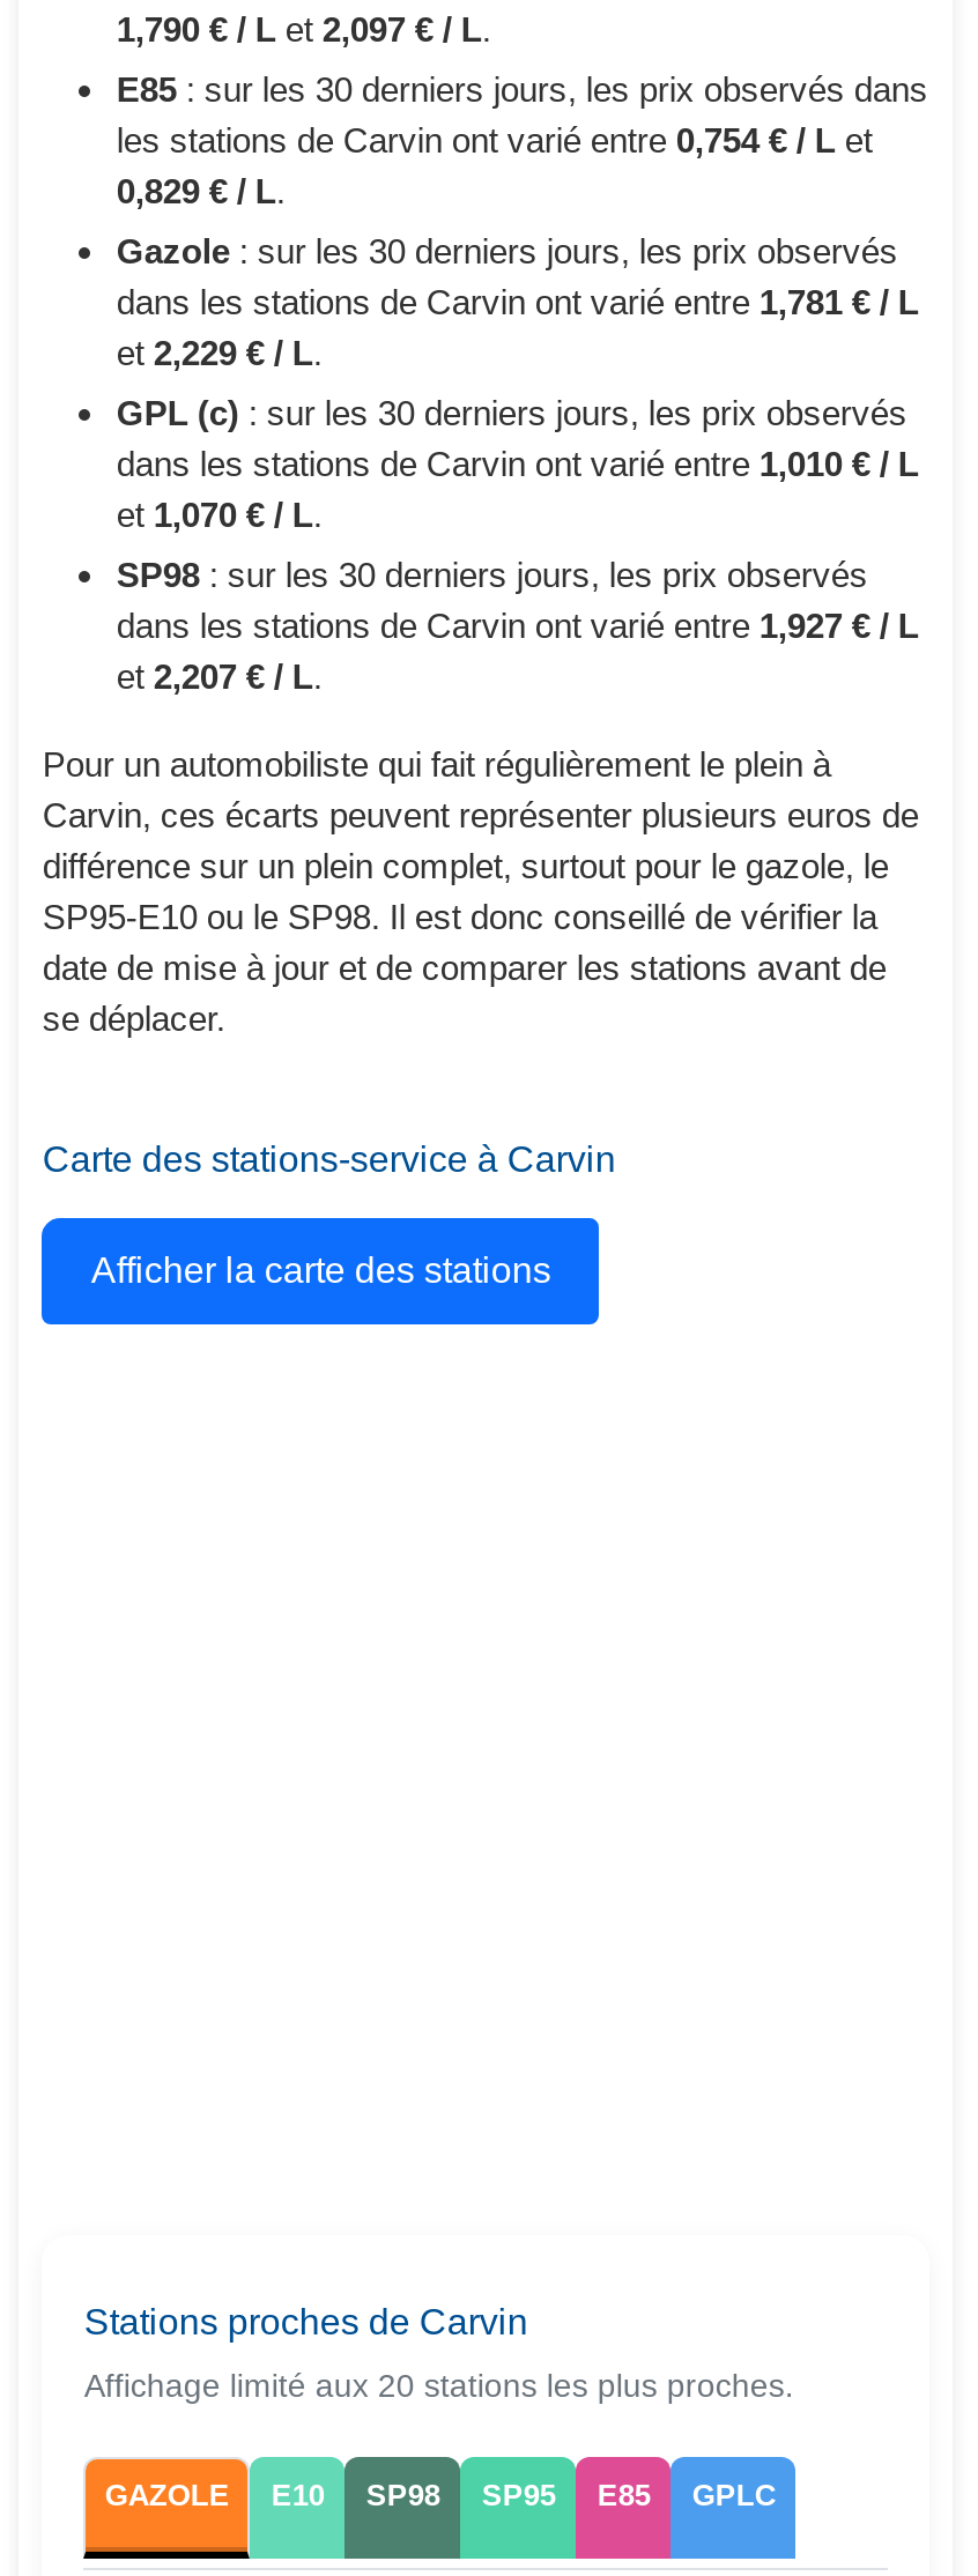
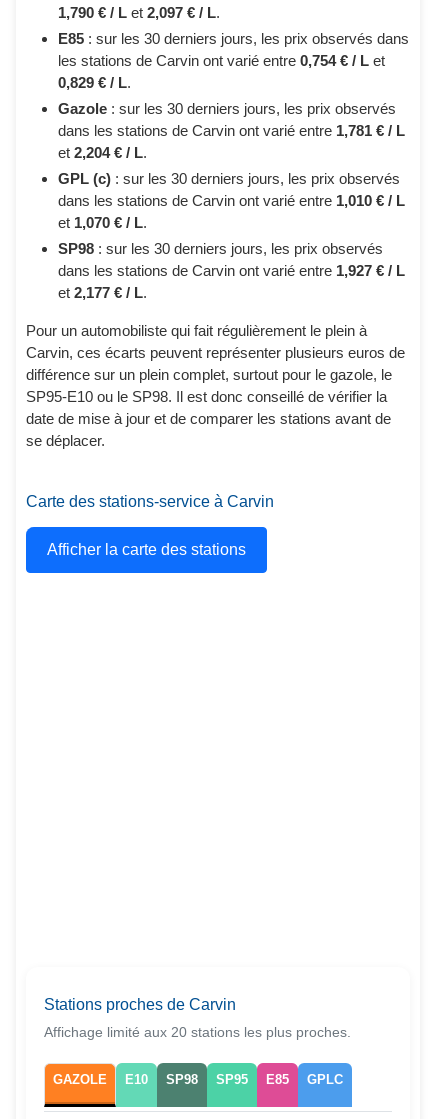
- et 2,229 € / L.
+ et 2,204 € / L.

- et 2,207 € / L.
+ et 2,177 € / L.
